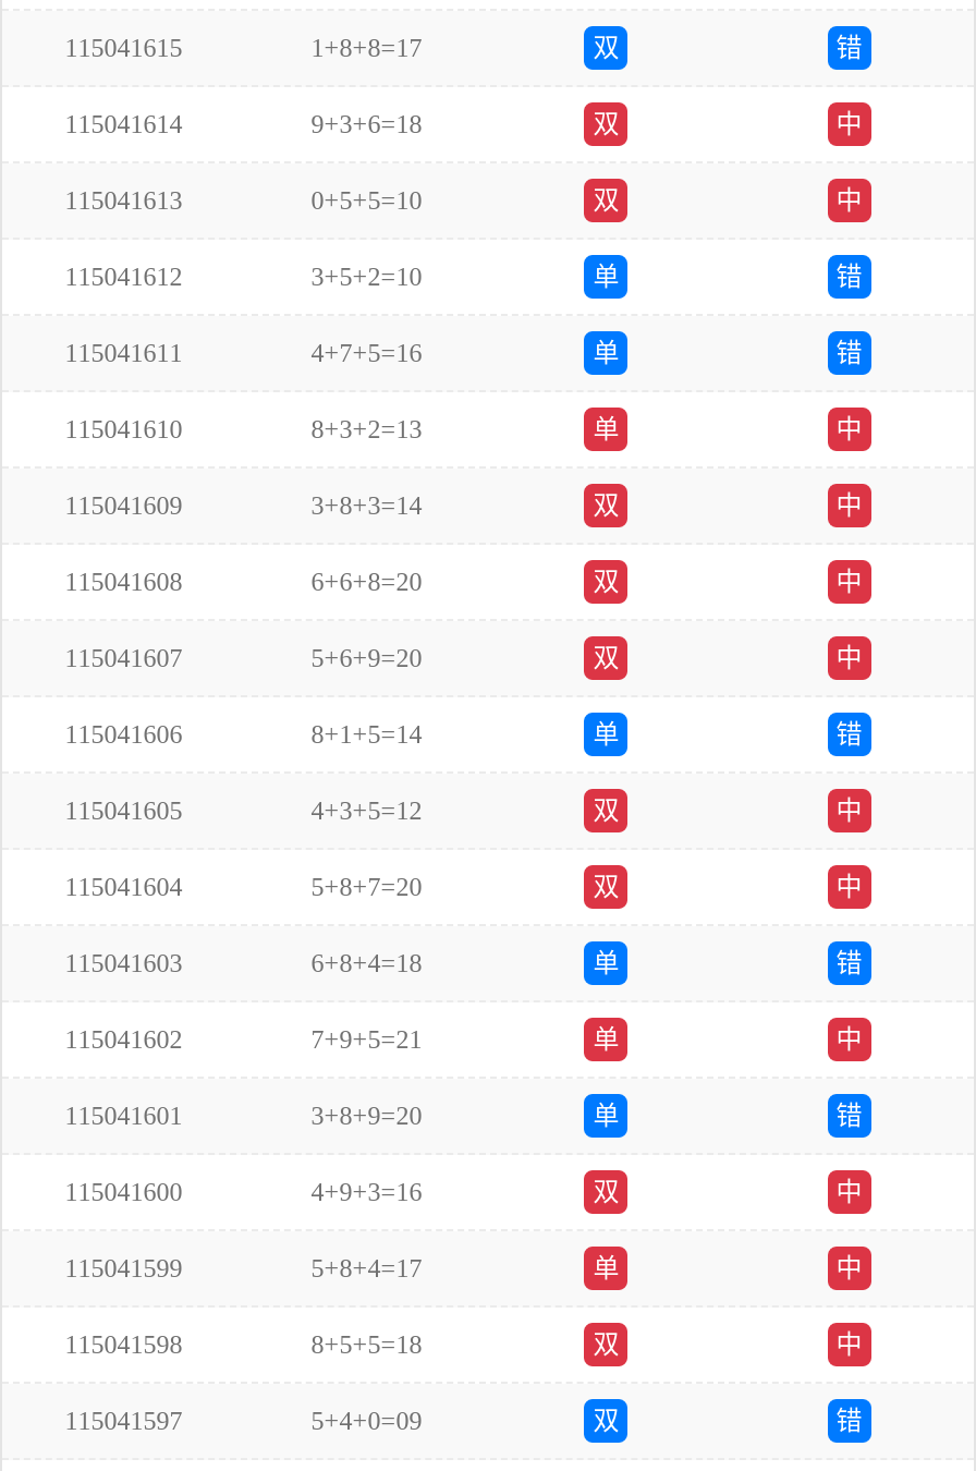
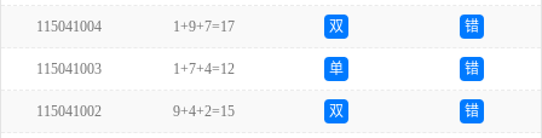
- 115041615
+ 115041004

- 1+8+8=17
+ 1+9+7=17

- 115041614
- 9+3+6=18
- 双
- 中
- 115041613
- 0+5+5=10
- 双
- 中
- 115041612
- 3+5+2=10
+ 115041003
+ 1+7+4=12

- 115041611
- 4+7+5=16
- 单
- 错
- 115041610
- 8+3+2=13
- 单
- 中
- 115041609
- 3+8+3=14
- 双
- 中
- 115041608
- 6+6+8=20
- 双
- 中
- 115041607
- 5+6+9=20
- 双
- 中
- 115041606
- 8+1+5=14
- 单
- 错
- 115041605
- 4+3+5=12
- 双
- 中
- 115041604
- 5+8+7=20
- 双
- 中
- 115041603
- 6+8+4=18
- 单
- 错
- 115041602
- 7+9+5=21
- 单
- 中
- 115041601
- 3+8+9=20
- 单
- 错
- 115041600
- 4+9+3=16
- 双
- 中
- 115041599
- 5+8+4=17
- 单
- 中
- 115041598
- 8+5+5=18
- 双
- 中
- 115041597
- 5+4+0=09
+ 115041002
+ 9+4+2=15
